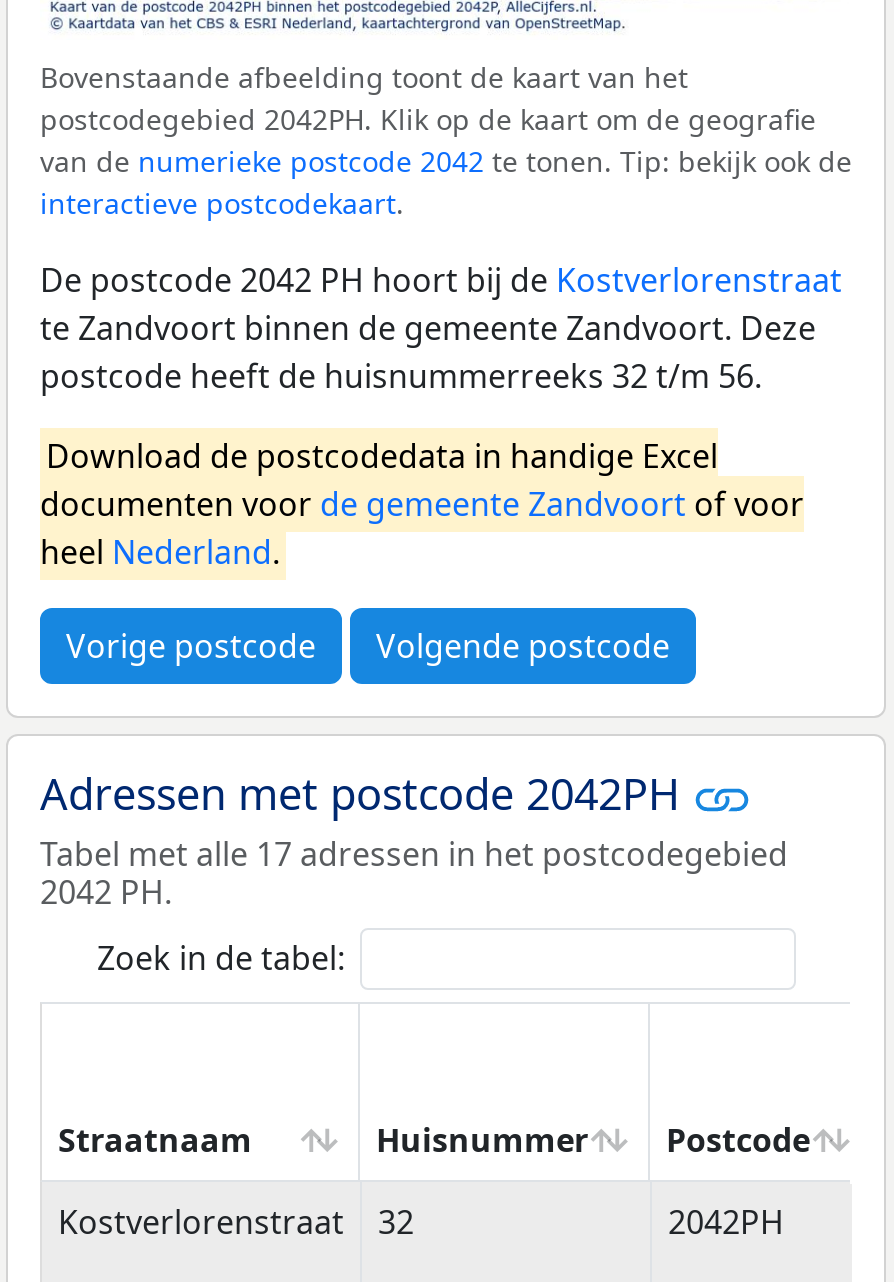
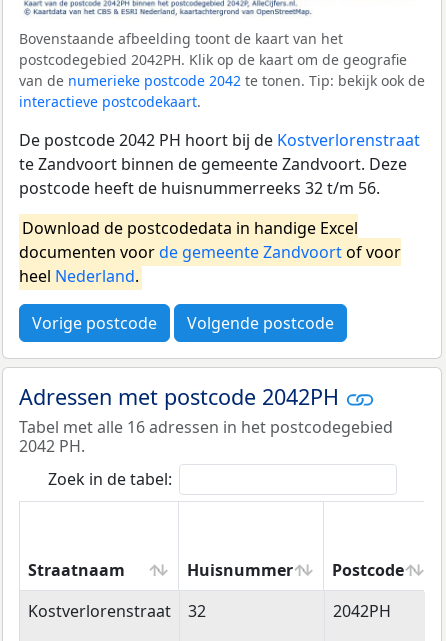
- Tabel met alle 17 adressen in het postcodegebied
+ Tabel met alle 16 adressen in het postcodegebied
